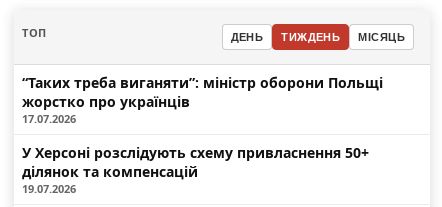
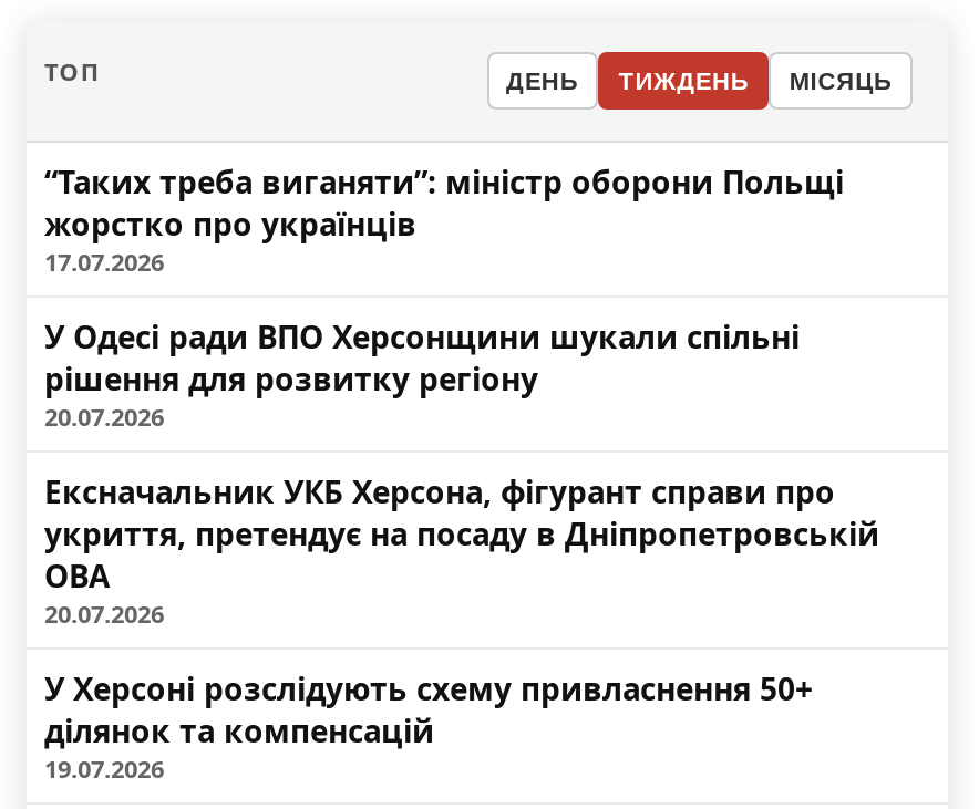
+ У Одесі ради ВПО Херсонщини шукали спільні
+ рішення для розвитку регіону
+ 20.07.2026
+ Ексначальник УКБ Херсона, фігурант справи про
+ укриття, претендує на посаду в Дніпропетровській
+ ОВА
+ 20.07.2026
